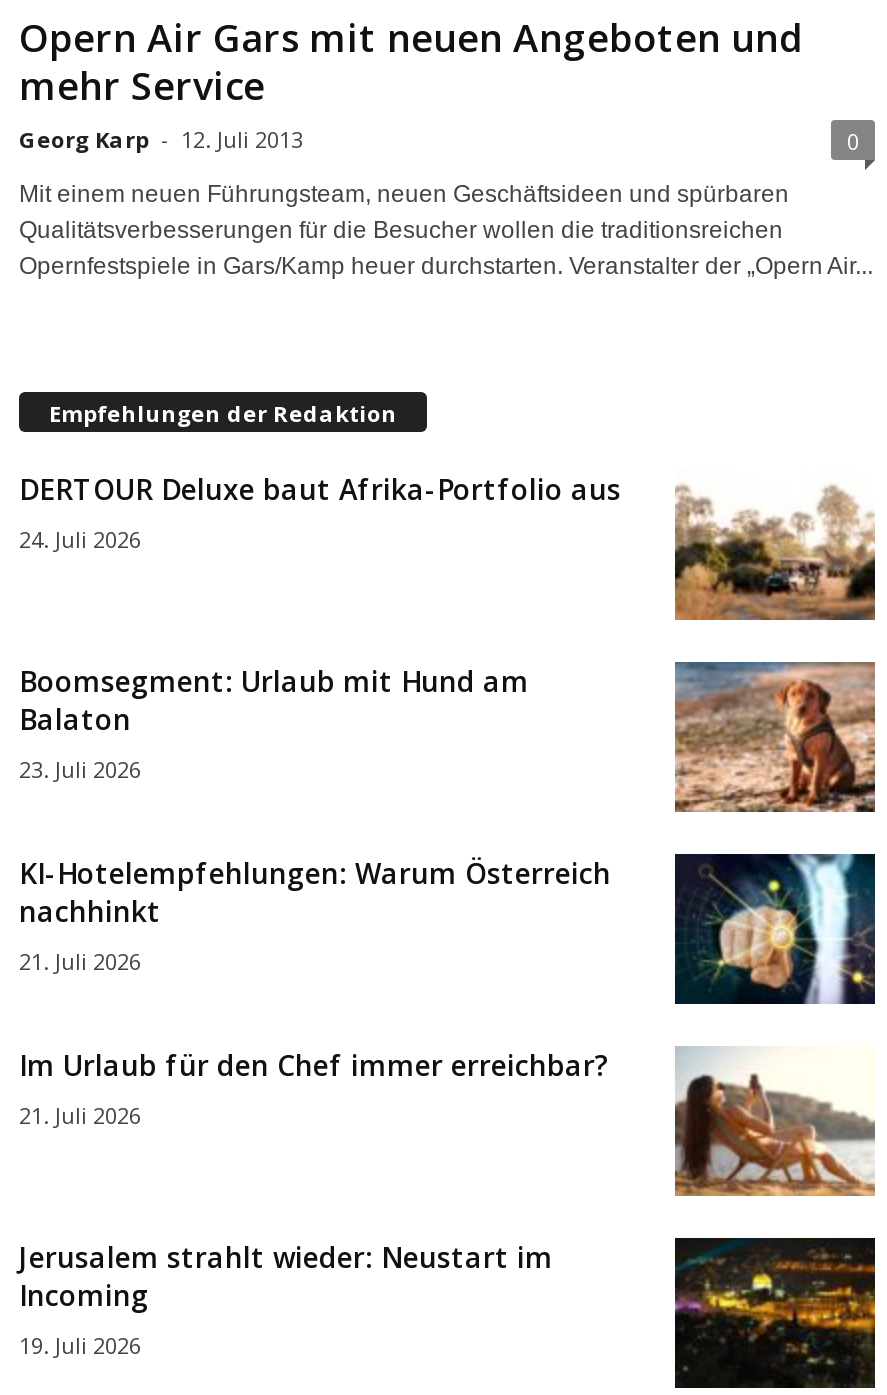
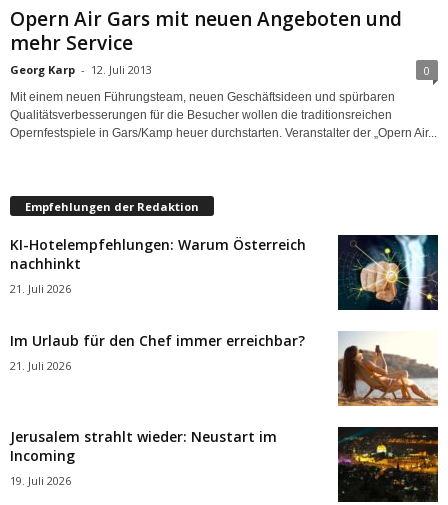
- [image]
- DERTOUR Deluxe baut Afrika-Portfolio aus
- 24. Juli 2026

- Boomsegment: Urlaub mit Hund am
- Balaton
- 23. Juli 2026

- [image]
